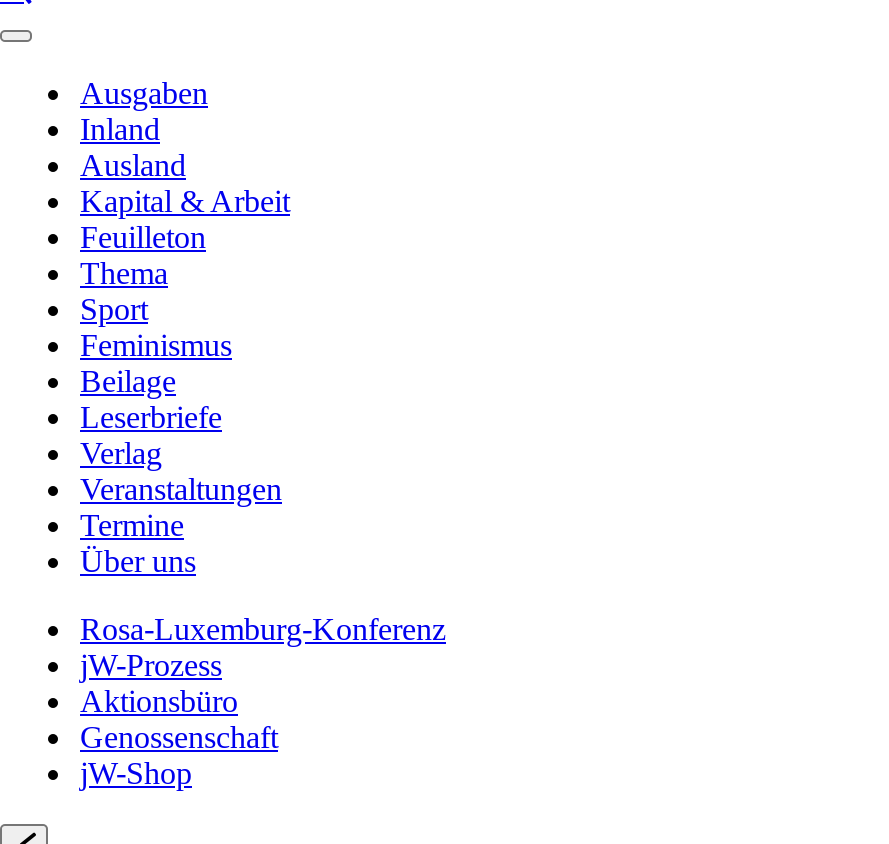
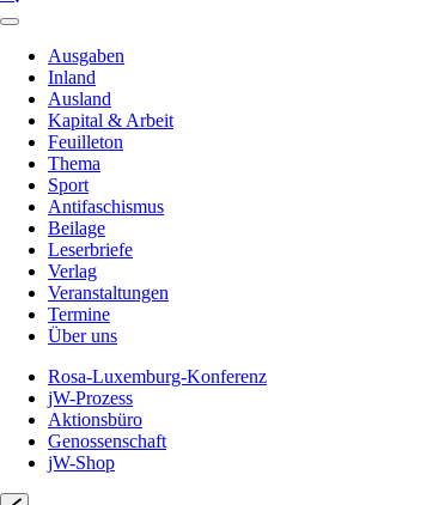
- Feminismus
+ Antifaschismus
